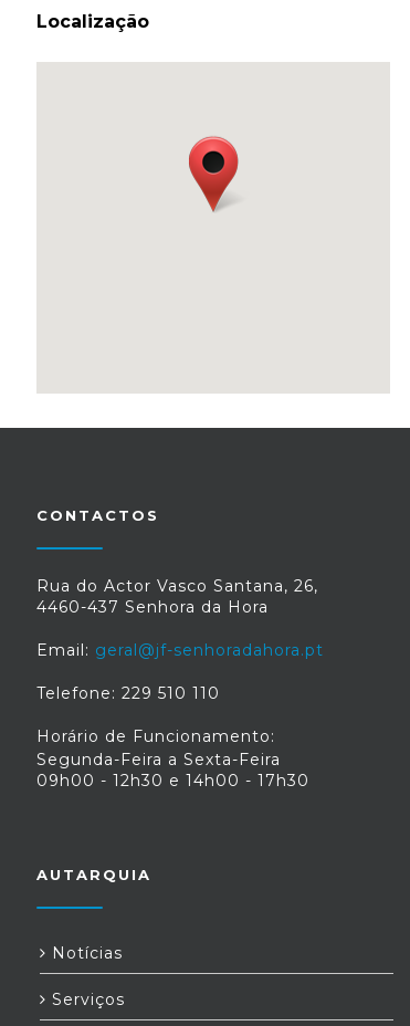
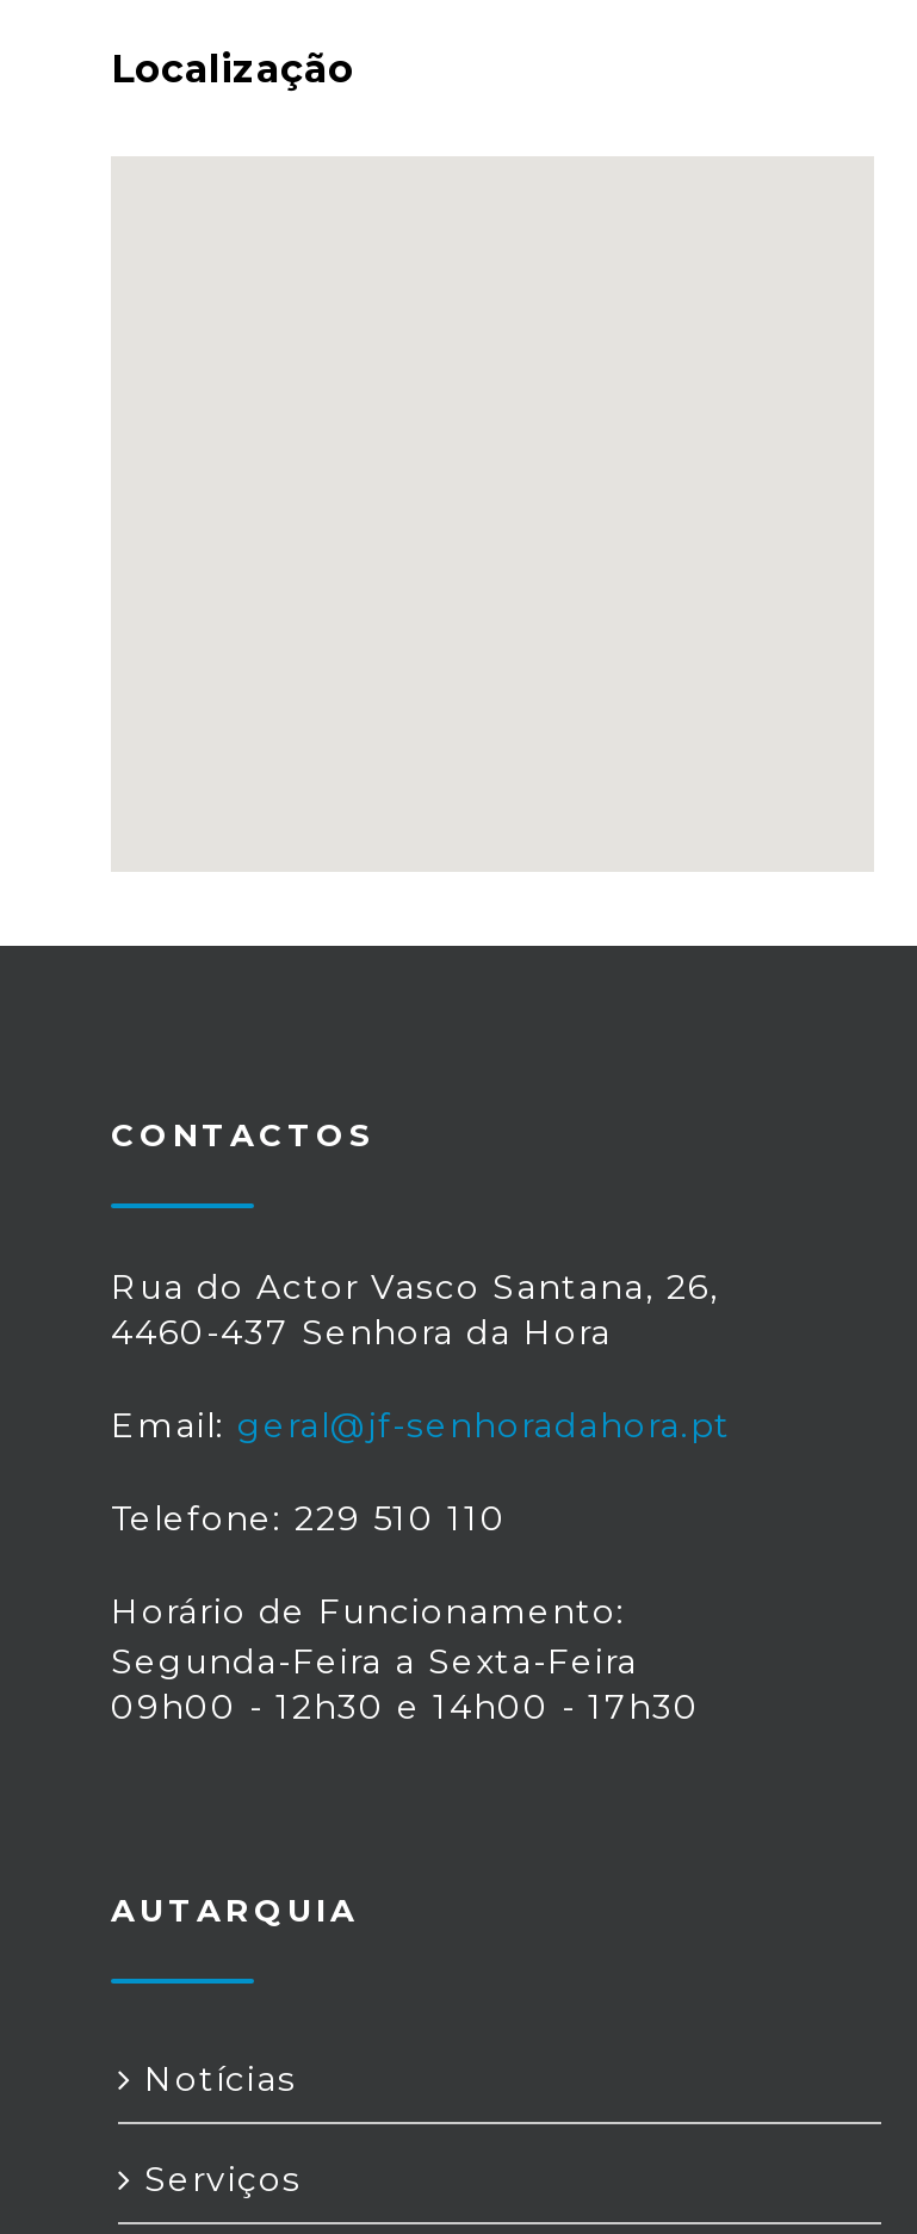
- [image]
